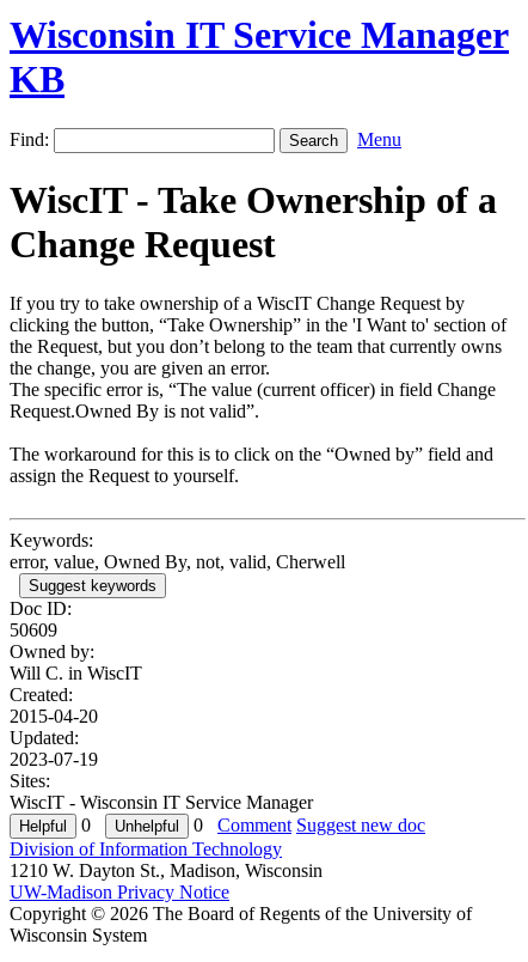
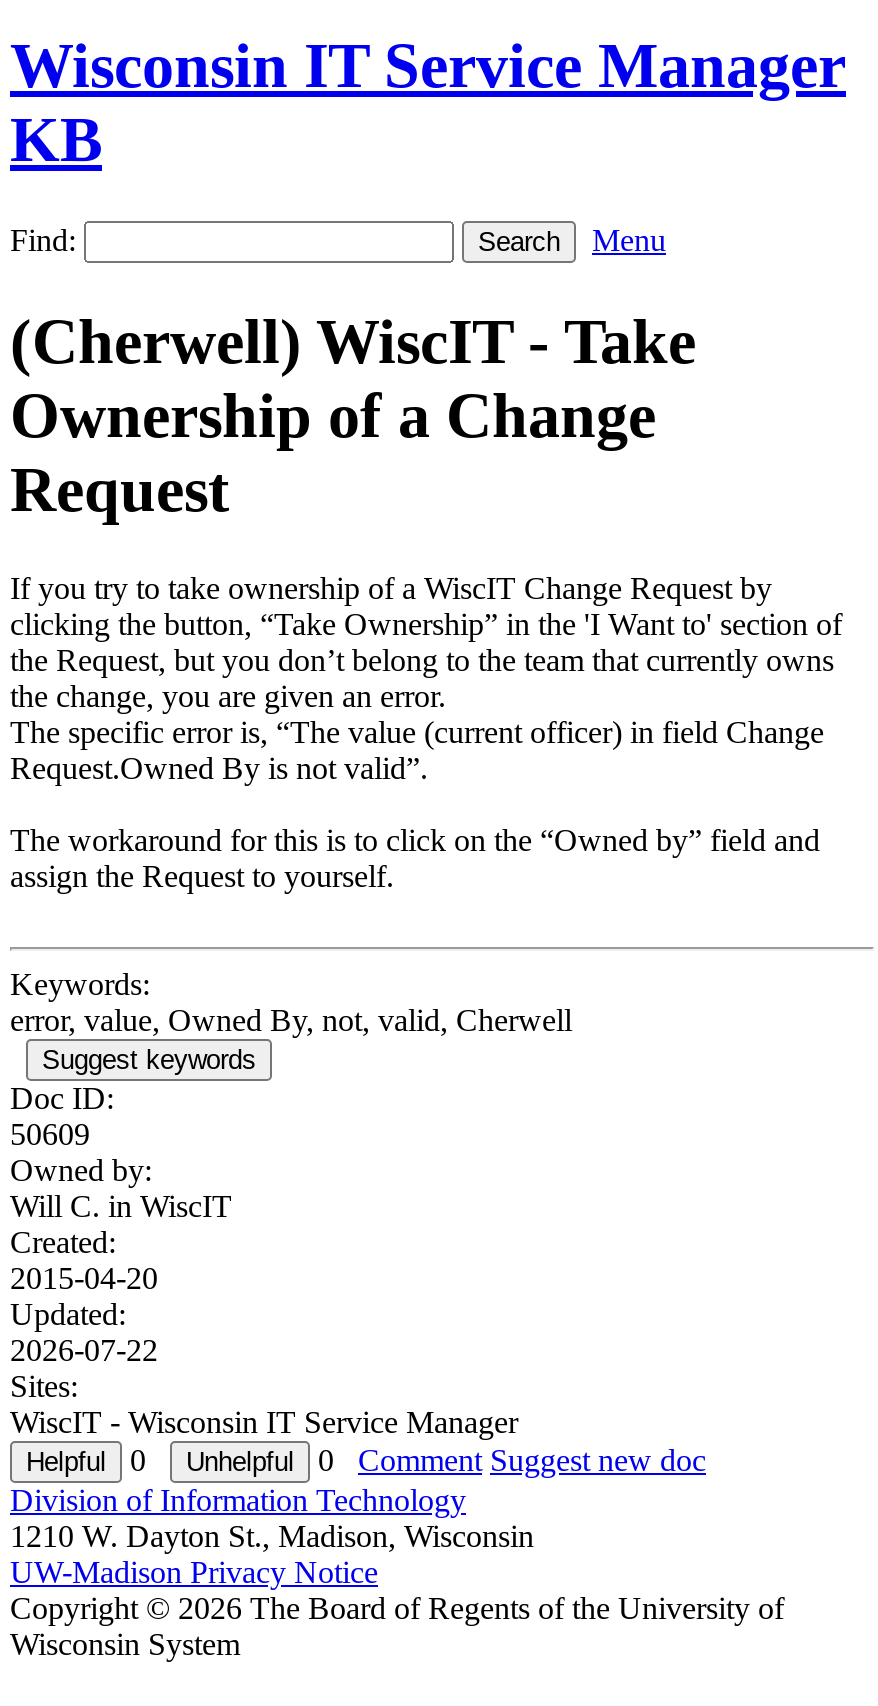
- WiscIT - Take Ownership of a
- Change Request
+ (Cherwell) WiscIT - Take
+ Ownership of a Change
+ Request

- 2023-07-19
+ 2026-07-22
